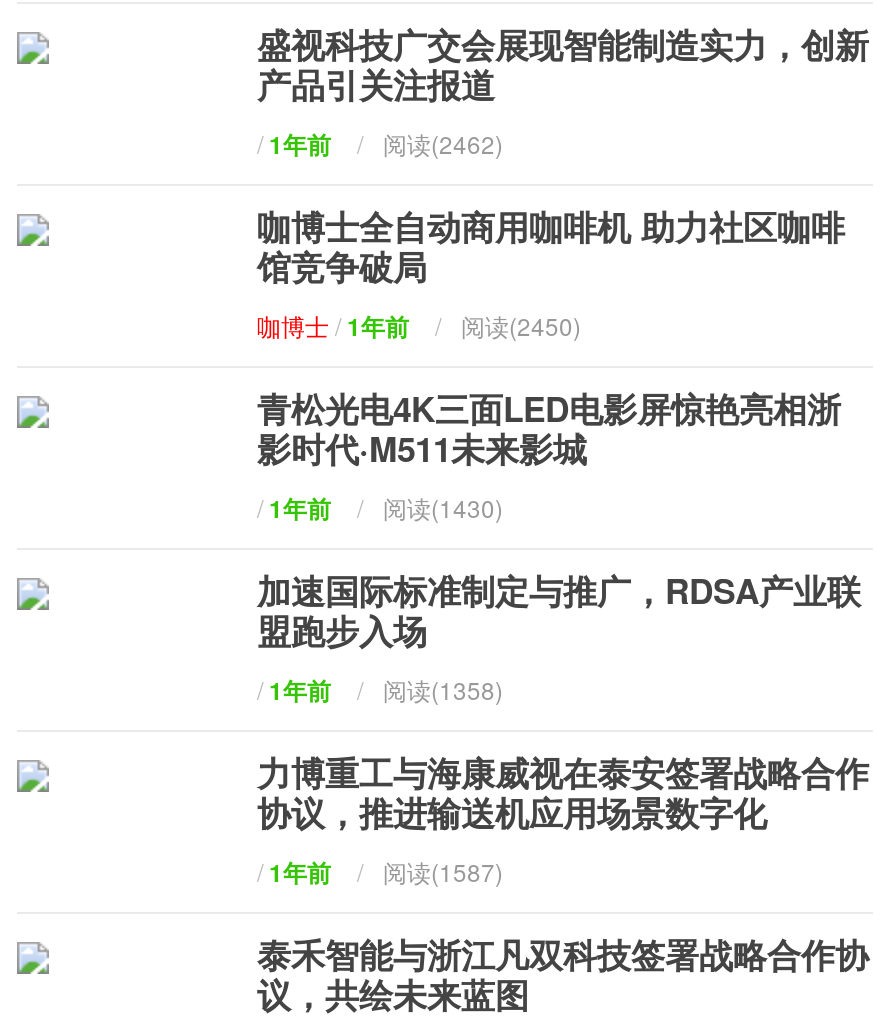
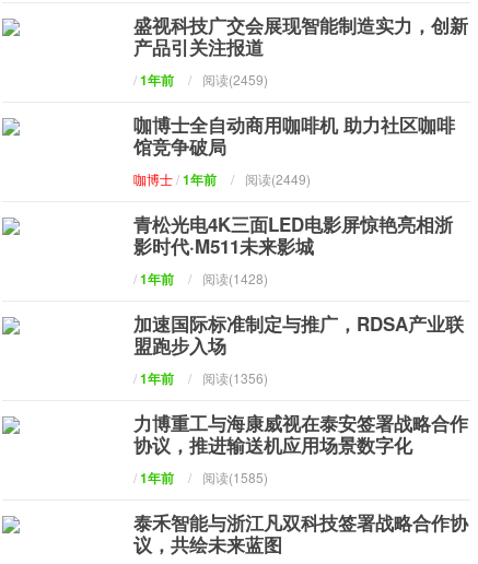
- /1年前 / 阅读(2462)
+ /1年前 / 阅读(2459)

- 咖博士/ 1年前 / 阅读(2450)
+ 咖博士/ 1年前 / 阅读(2449)

- /1年前 / 阅读(1430)
+ /1年前 / 阅读(1428)

- /1年前 / 阅读(1358)
+ /1年前 / 阅读(1356)

- /1年前 / 阅读(1587)
+ /1年前 / 阅读(1585)
